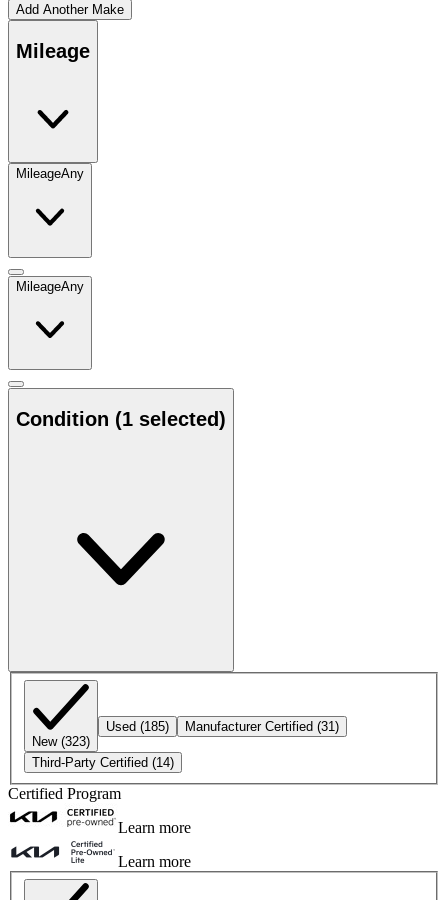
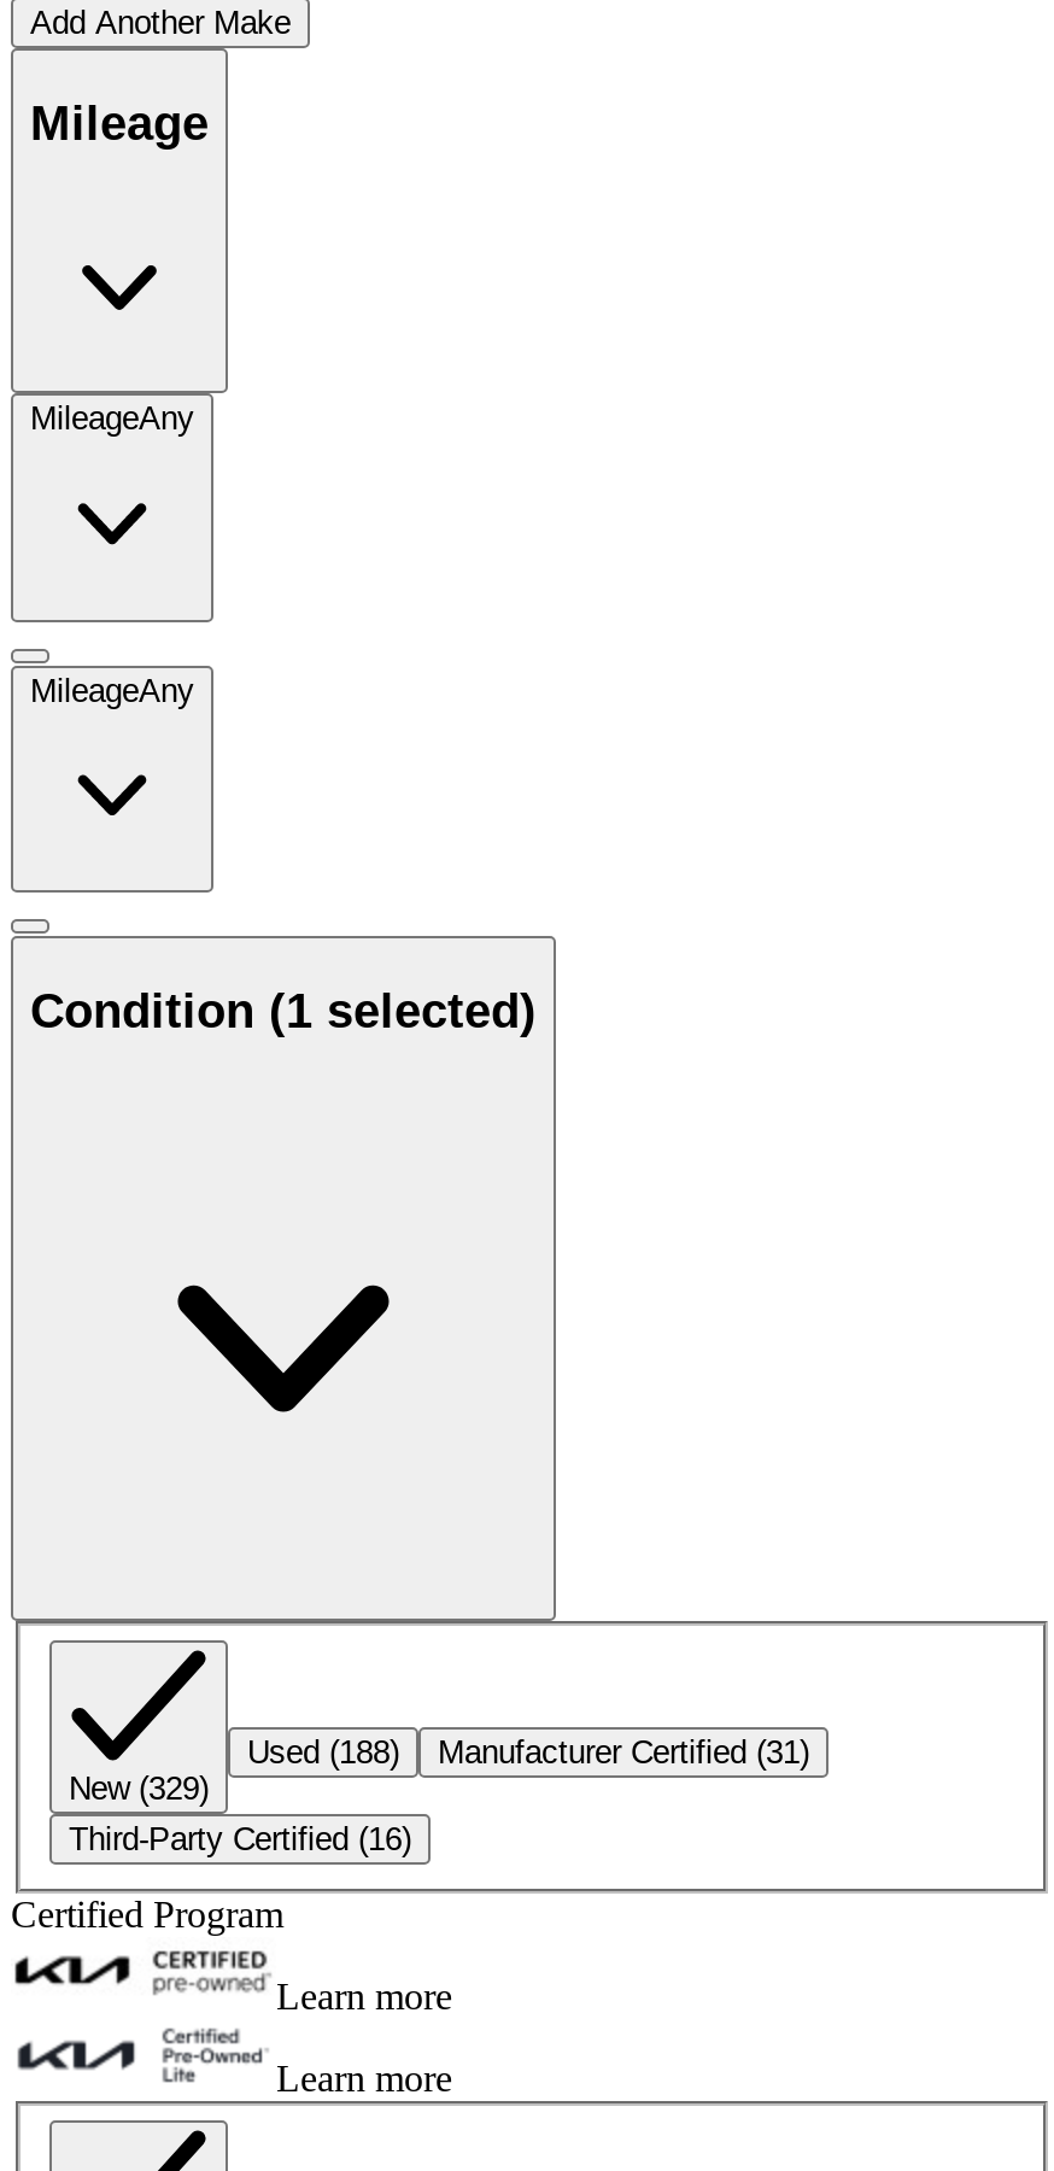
- Used (185) Manufacturer Certified (31)
+ Used (188) Manufacturer Certified (31)

- New (323)
+ New (329)

- Third-Party Certified (14)
+ Third-Party Certified (16)
